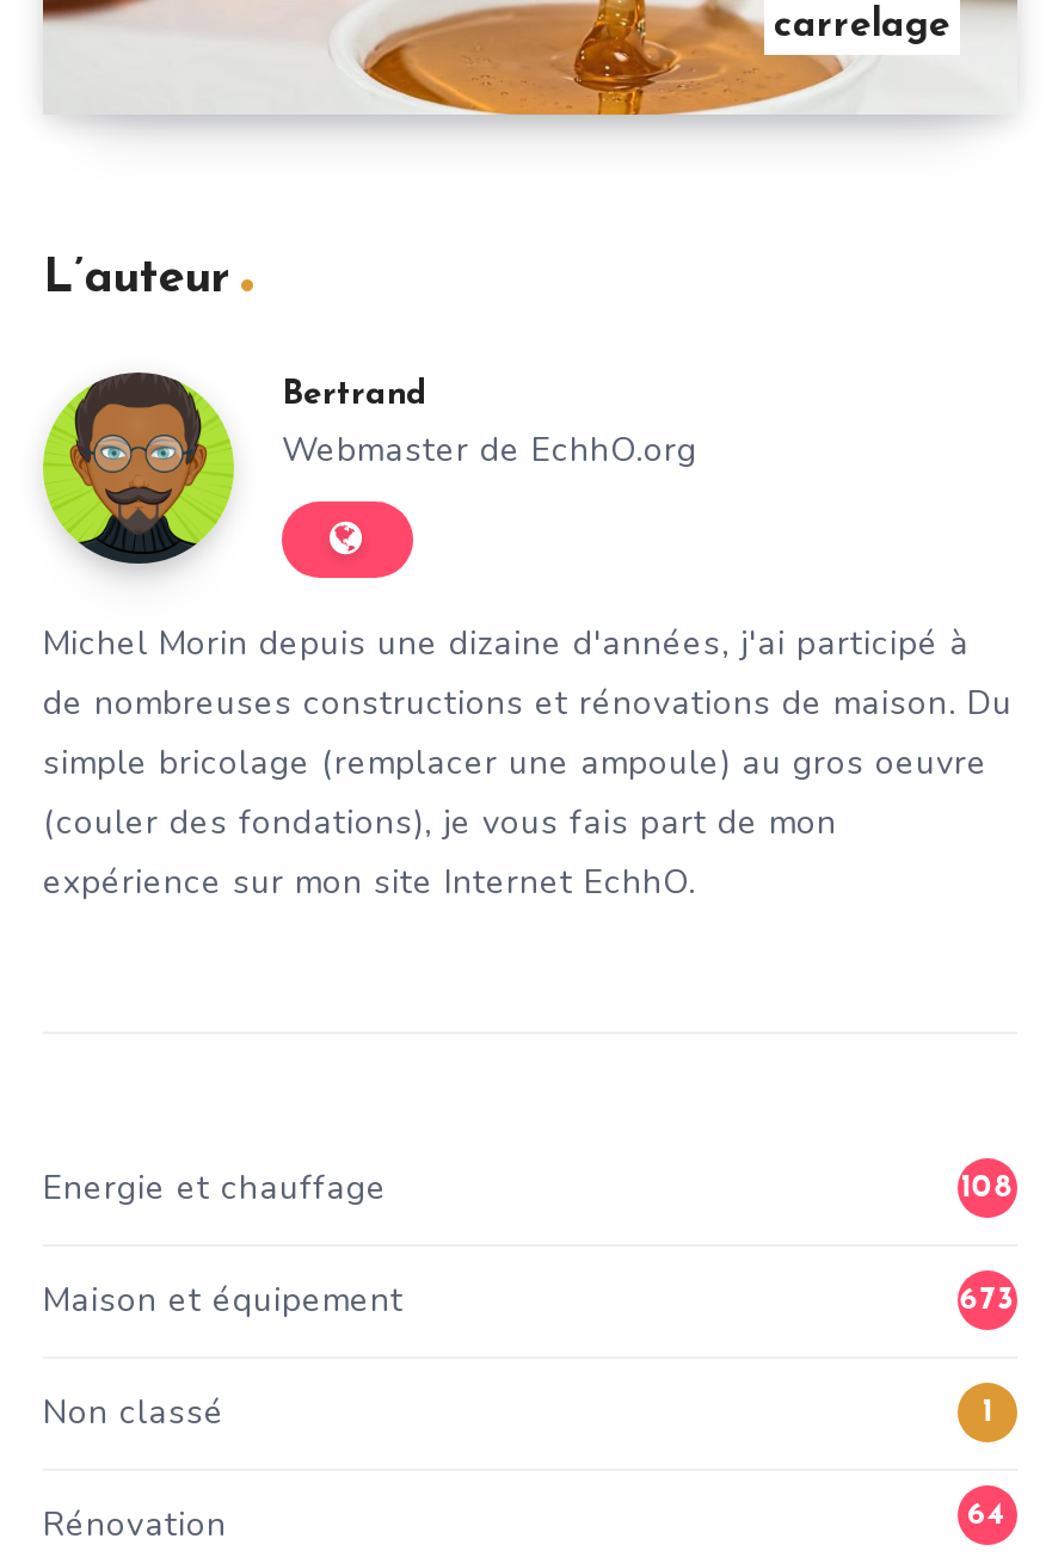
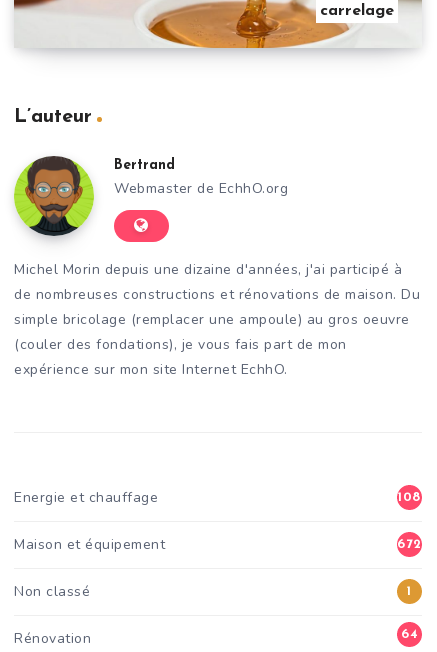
- 673
+ 672
